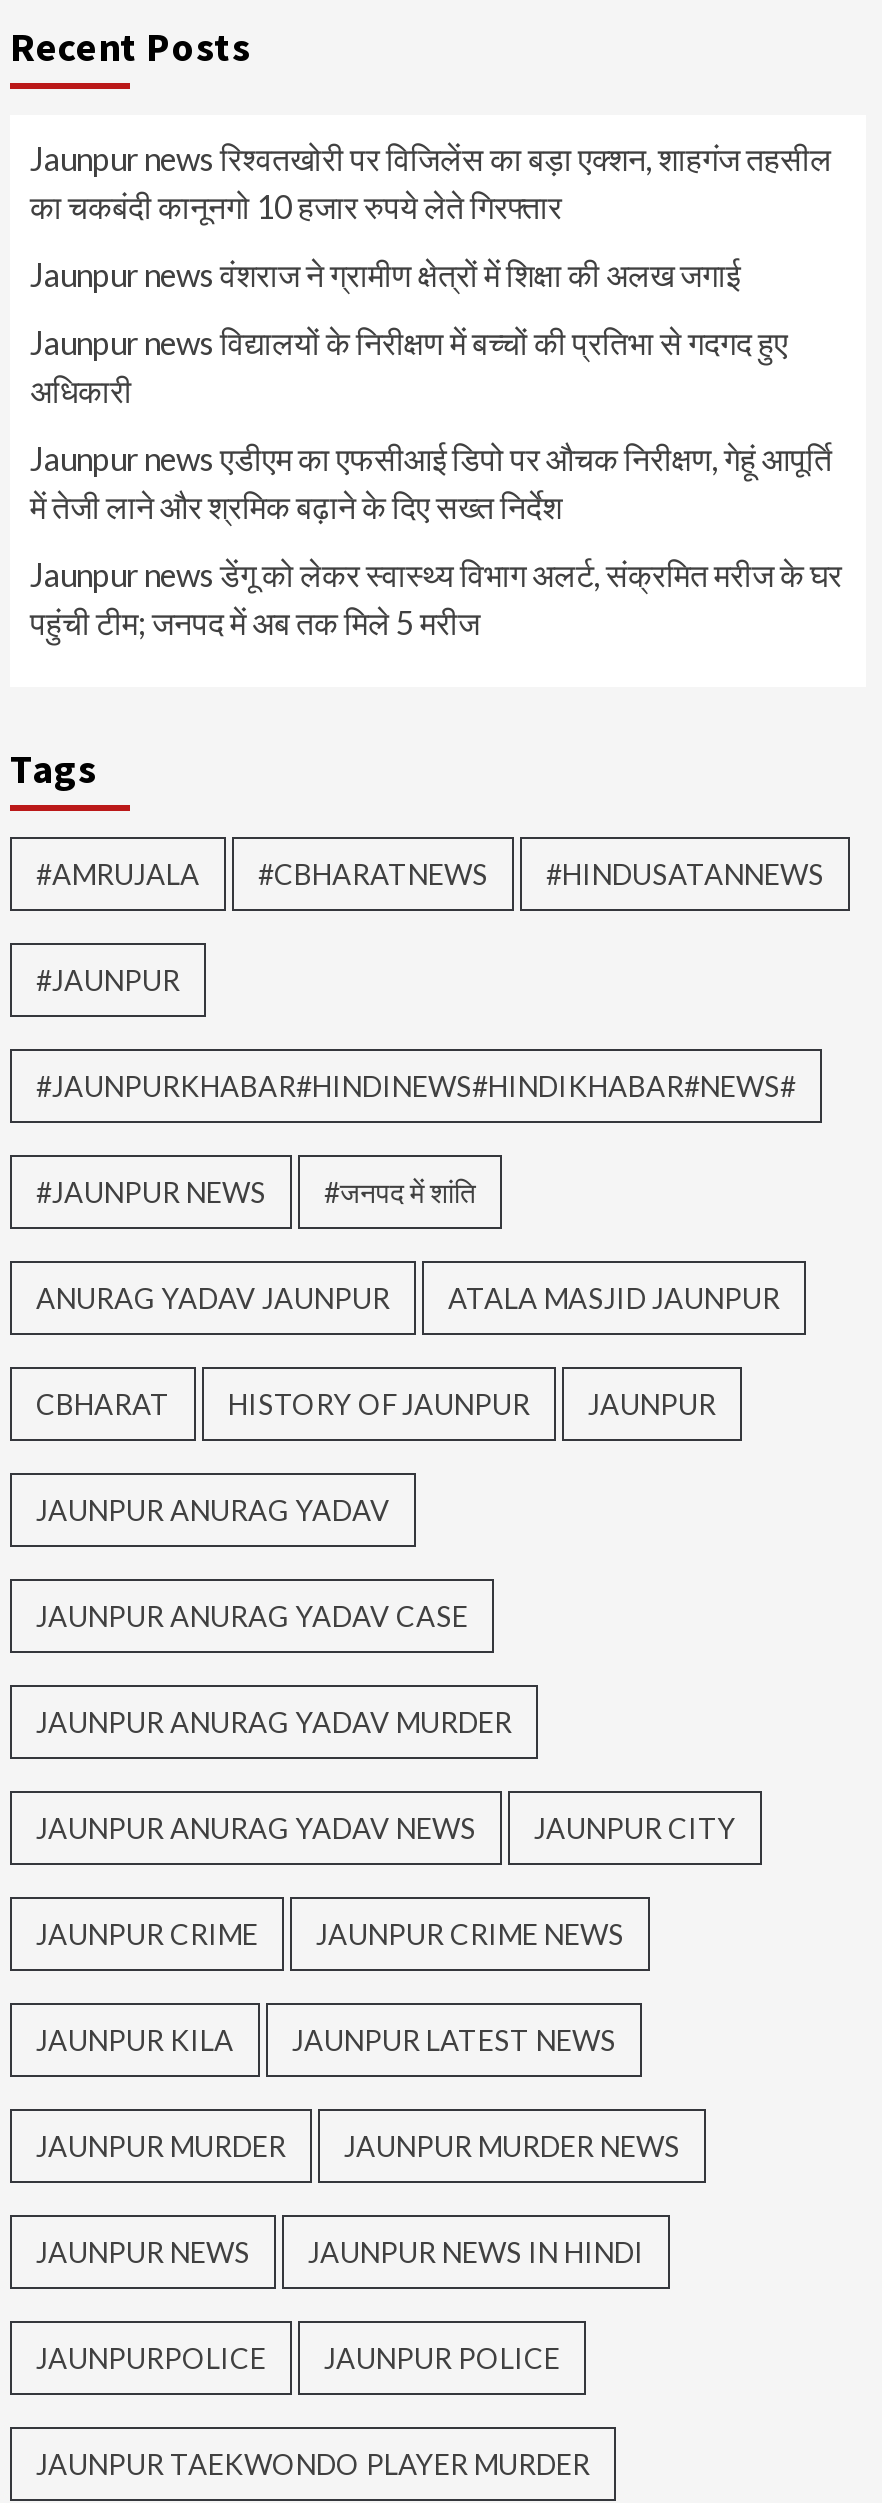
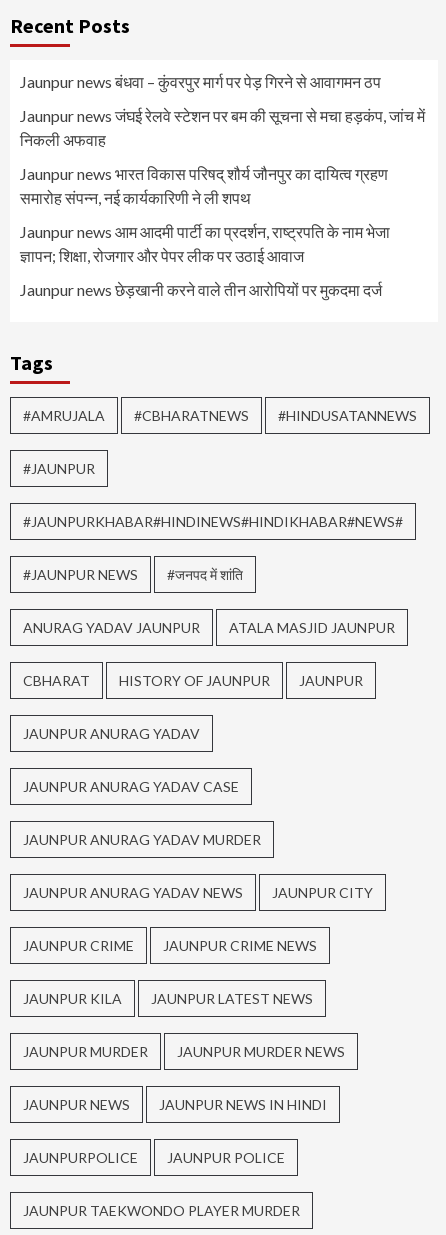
- Jaunpur news रिश्वतखोरी पर विजिलेंस का बड़ा एक्शन, शाहगंज तहसील
- का चकबंदी कानूनगो 10 हजार रुपये लेते गिरफ्तार
+ Jaunpur news बंधवा – कुंवरपुर मार्ग पर पेड़ गिरने से आवागमन ठप

- Jaunpur news वंशराज ने ग्रामीण क्षेत्रों में शिक्षा की अलख जगाई
+ Jaunpur news जंघई रेलवे स्टेशन पर बम की सूचना से मचा हड़कंप, जांच में
+ निकली अफवाह

- Jaunpur news विद्यालयों के निरीक्षण में बच्चों की प्रतिभा से गदगद हुए
- अधिकारी
+ Jaunpur news भारत विकास परिषद् शौर्य जौनपुर का दायित्व ग्रहण
+ समारोह संपन्न, नई कार्यकारिणी ने ली शपथ

- Jaunpur news एडीएम का एफसीआई डिपो पर औचक निरीक्षण, गेहूं आपूर्ति
- में तेजी लाने और श्रमिक बढ़ाने के दिए सख्त निर्देश
+ Jaunpur news आम आदमी पार्टी का प्रदर्शन, राष्ट्रपति के नाम भेजा
+ ज्ञापन; शिक्षा, रोजगार और पेपर लीक पर उठाई आवाज

- Jaunpur news डेंगू को लेकर स्वास्थ्य विभाग अलर्ट, संक्रमित मरीज के घर
- पहुंची टीम; जनपद में अब तक मिले 5 मरीज
+ Jaunpur news छेड़खानी करने वाले तीन आरोपियों पर मुकदमा दर्ज
